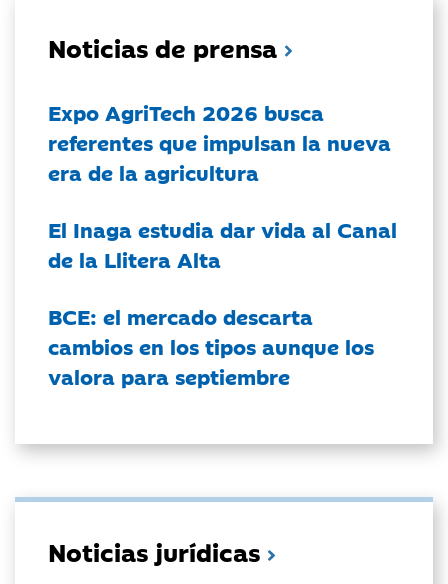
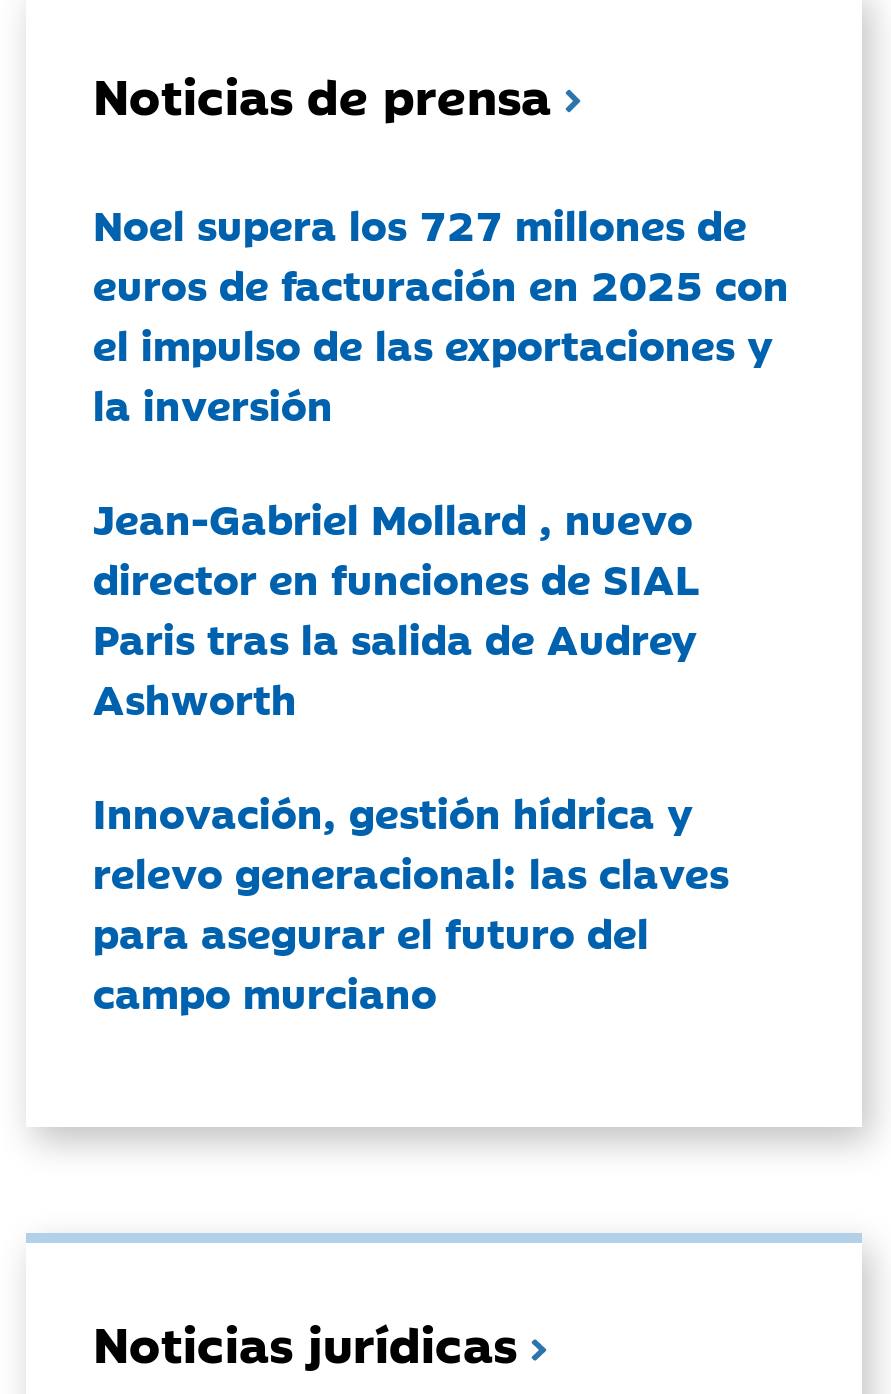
- Expo AgriTech 2026 busca
- referentes que impulsan la nueva
- era de la agricultura
+ Noel supera los 727 millones de
+ euros de facturación en 2025 con
+ el impulso de las exportaciones y
+ la inversión

- El Inaga estudia dar vida al Canal
- de la Llitera Alta
+ Jean-Gabriel Mollard , nuevo
+ director en funciones de SIAL
+ Paris tras la salida de Audrey
+ Ashworth

- BCE: el mercado descarta
- cambios en los tipos aunque los
- valora para septiembre
+ Innovación, gestión hídrica y
+ relevo generacional: las claves
+ para asegurar el futuro del
+ campo murciano
